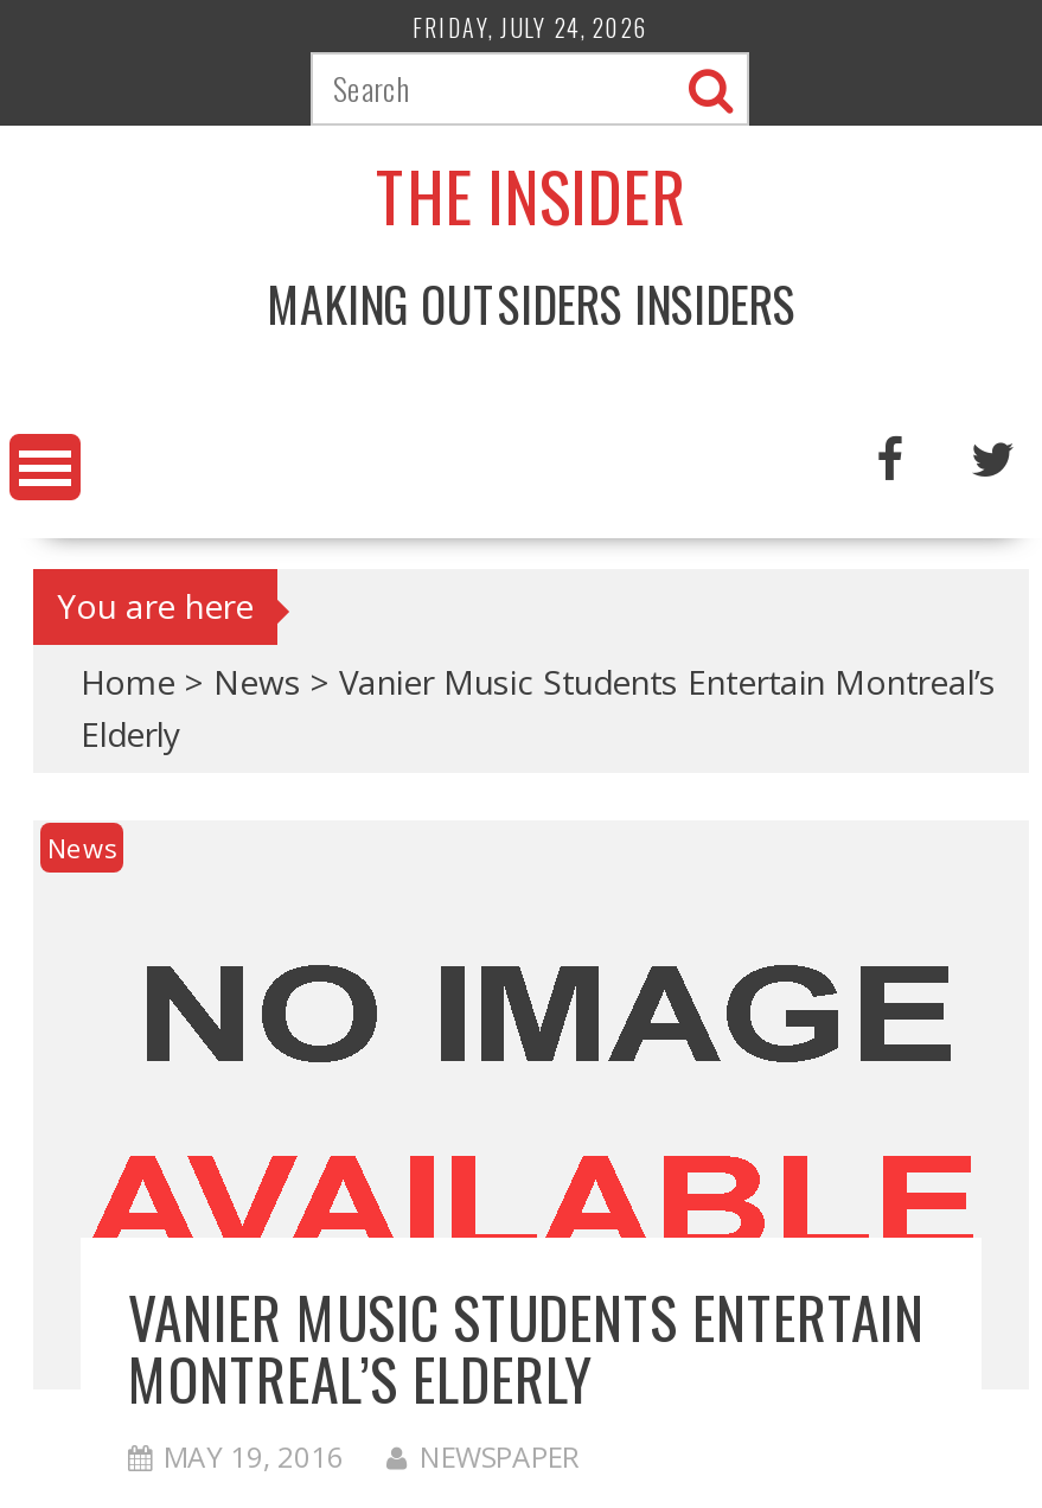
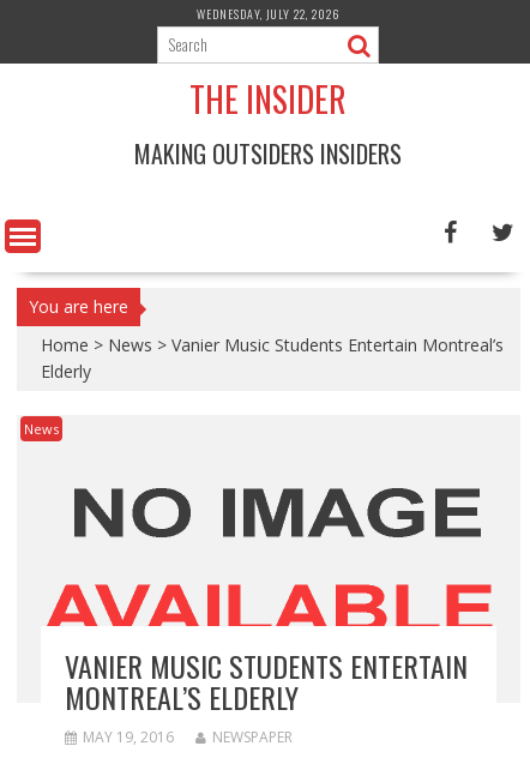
- FRIDAY, JULY 24, 2026
+ WEDNESDAY, JULY 22, 2026
